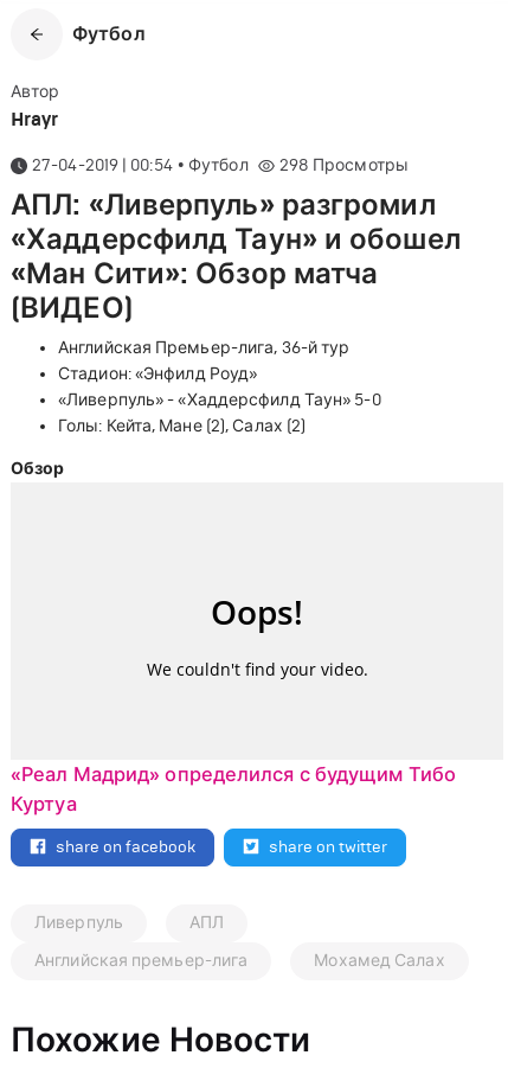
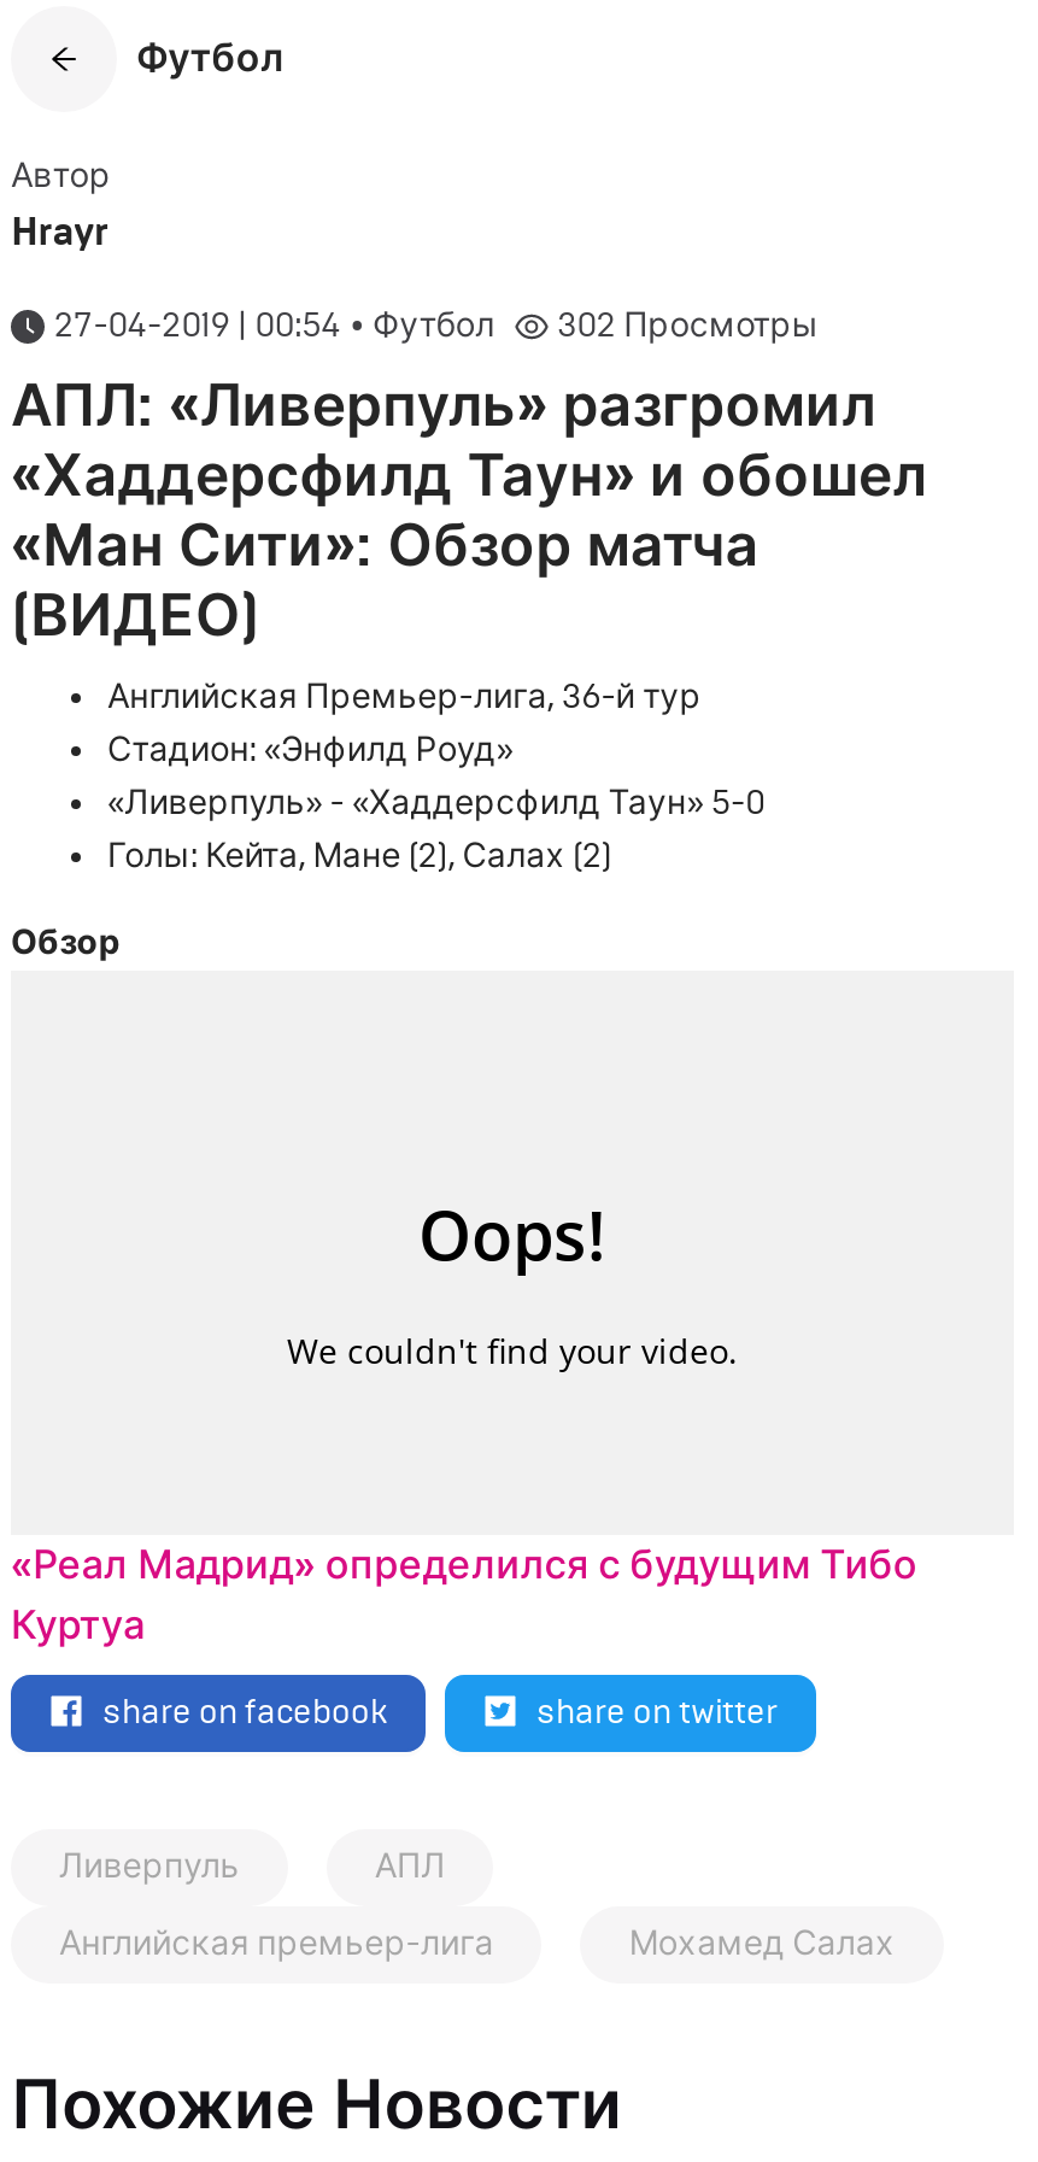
- 298 Просмотры
+ 302 Просмотры
